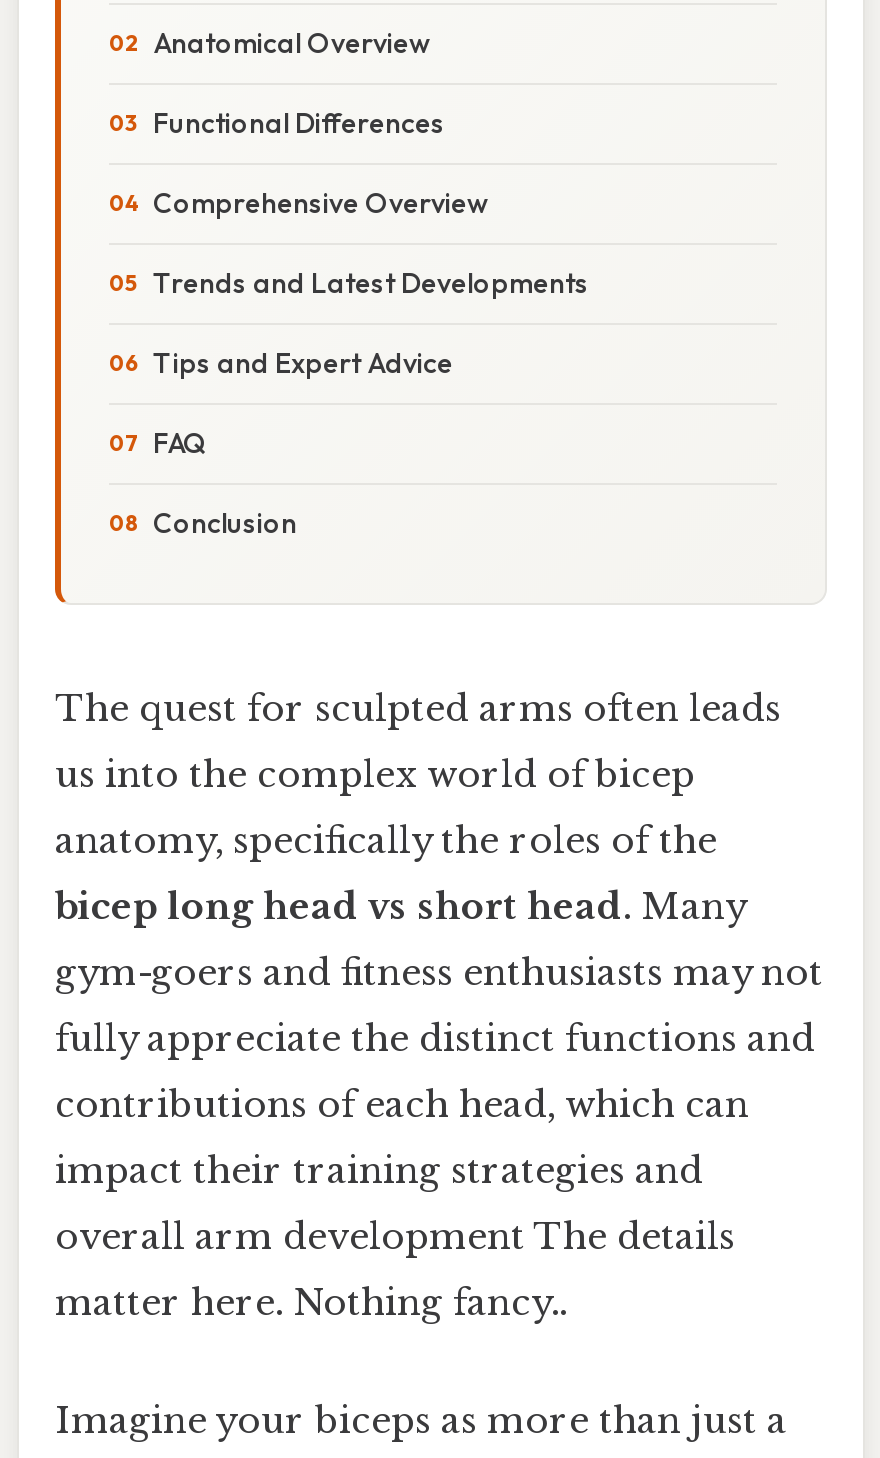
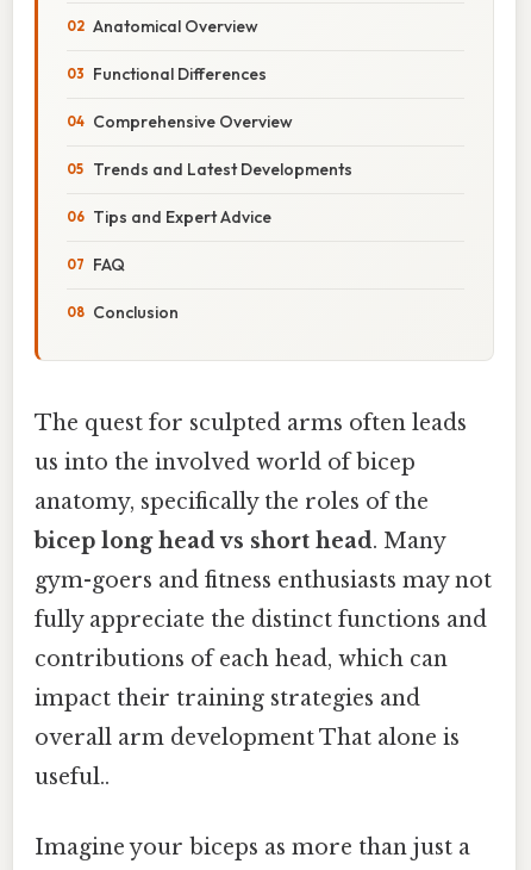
- us into the complex world of bicep
+ us into the involved world of bicep

- overall arm development The details
+ overall arm development That alone is

- matter here. Nothing fancy..
+ useful..
